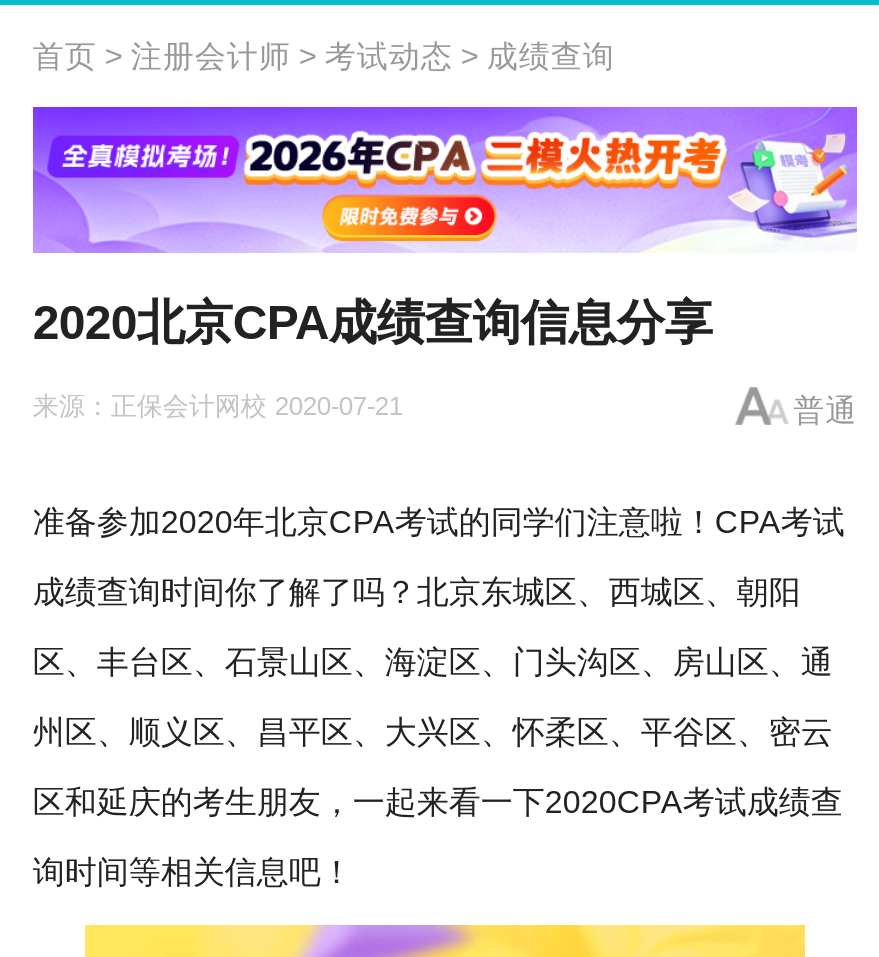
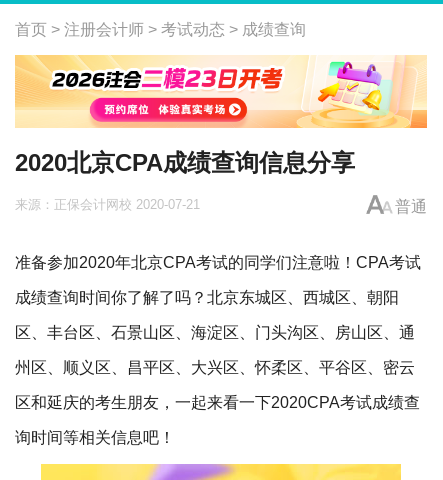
- [image]
+ [image]
